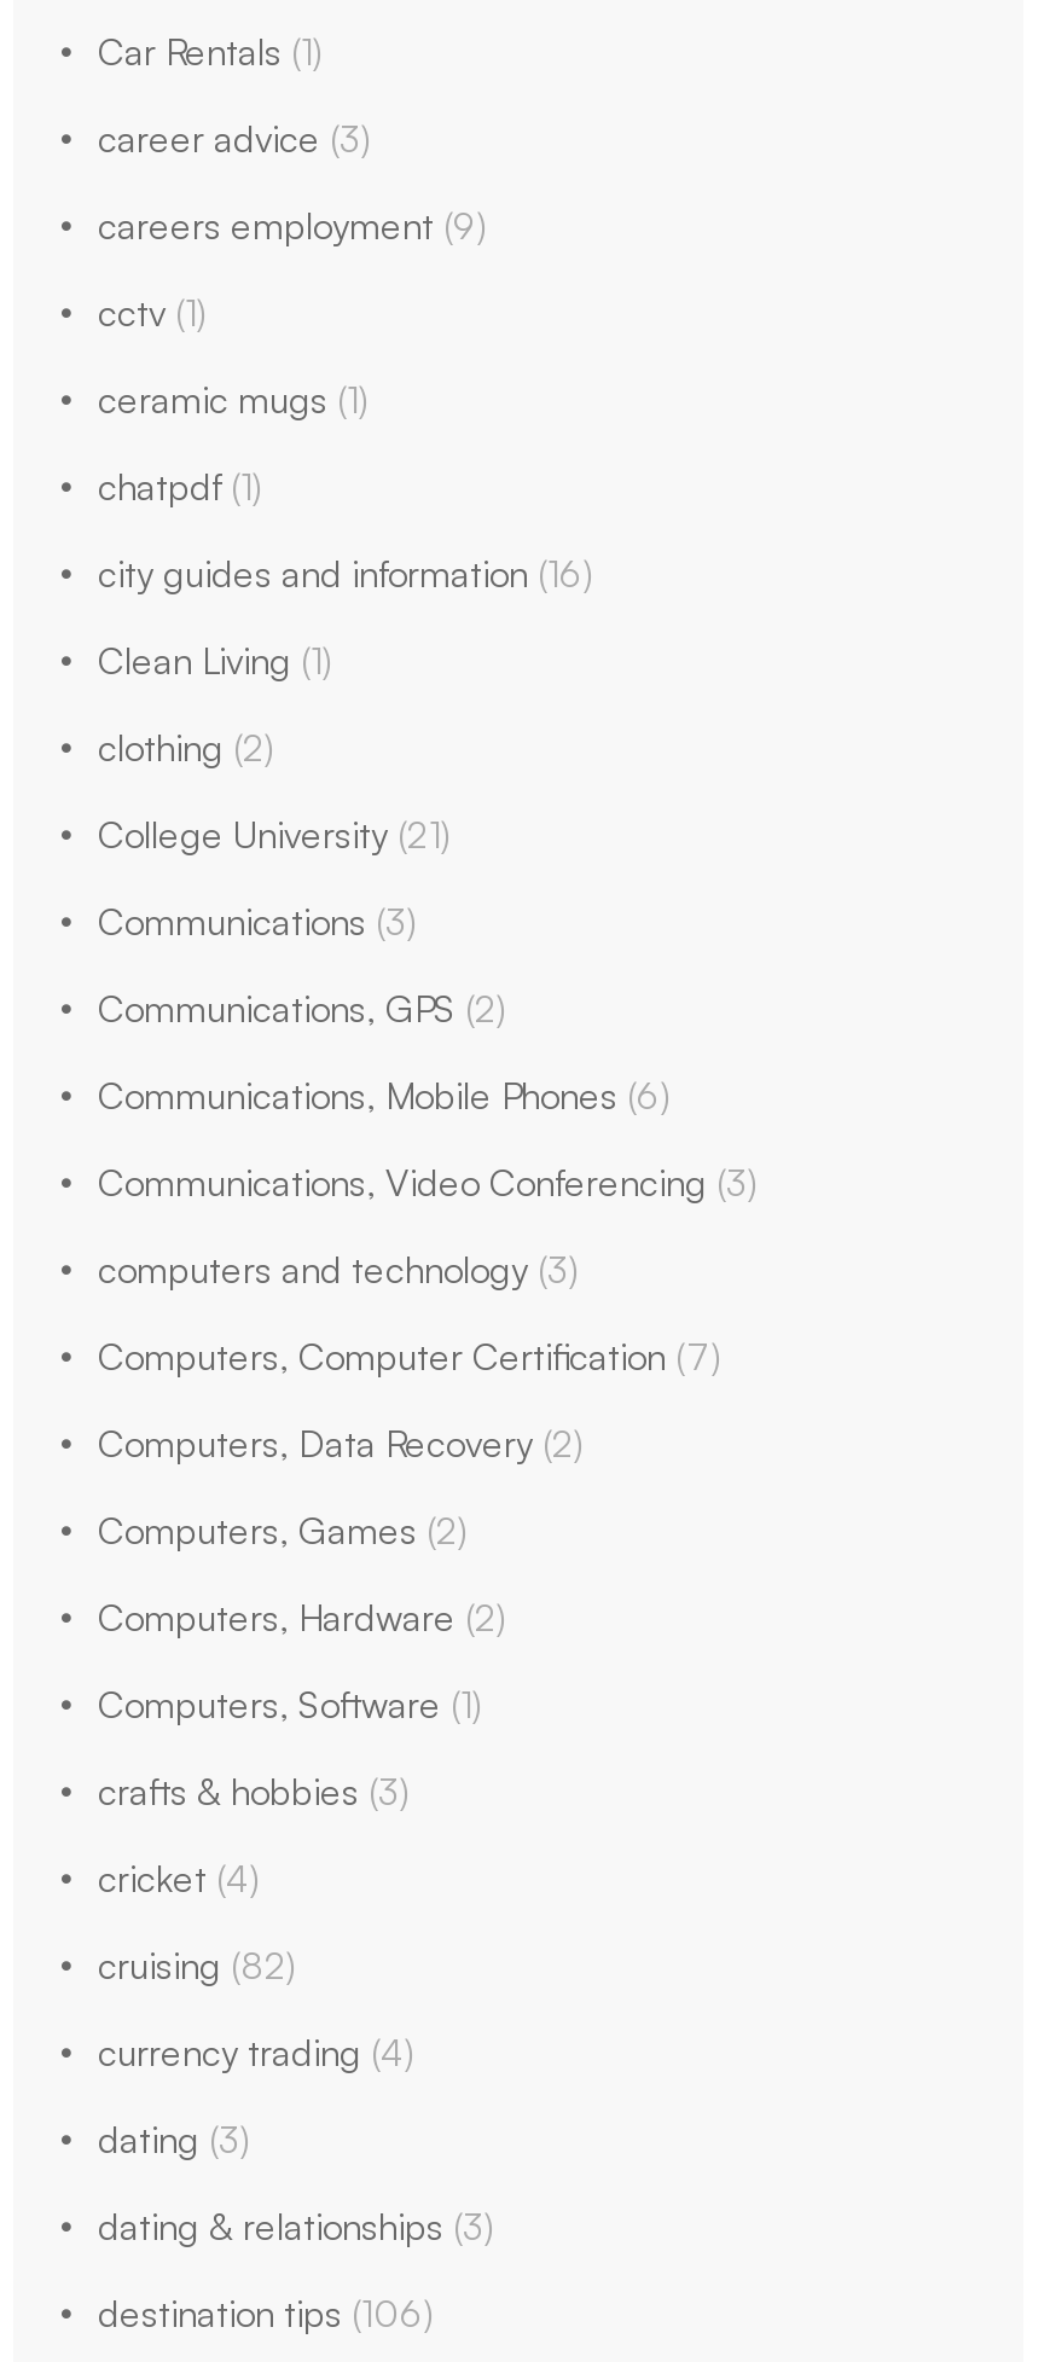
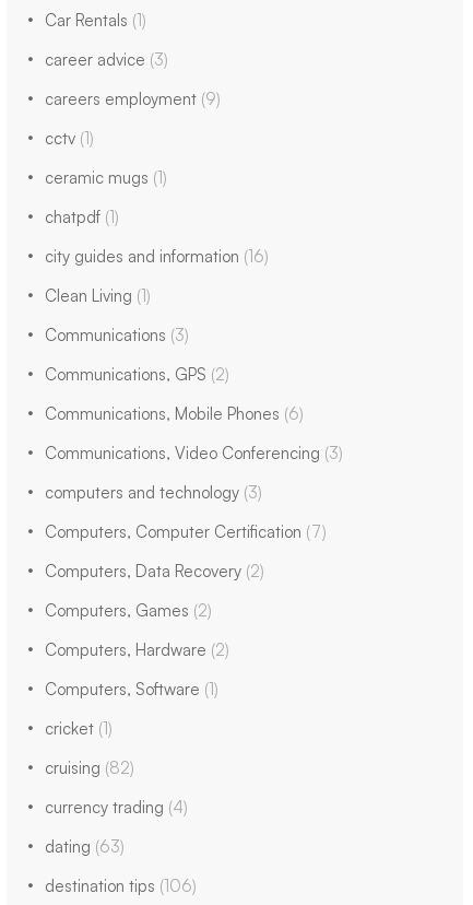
- clothing (2)
- College University (21)

- crafts & hobbies (3)
- cricket (4)
+ cricket (1)

- dating (3)
- dating & relationships (3)
+ dating (63)
